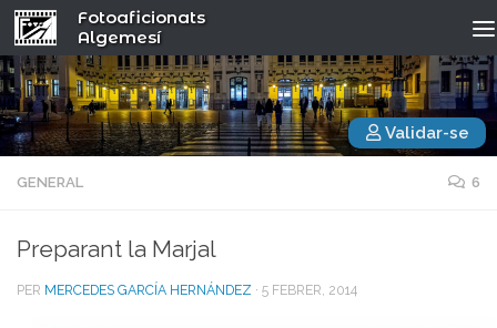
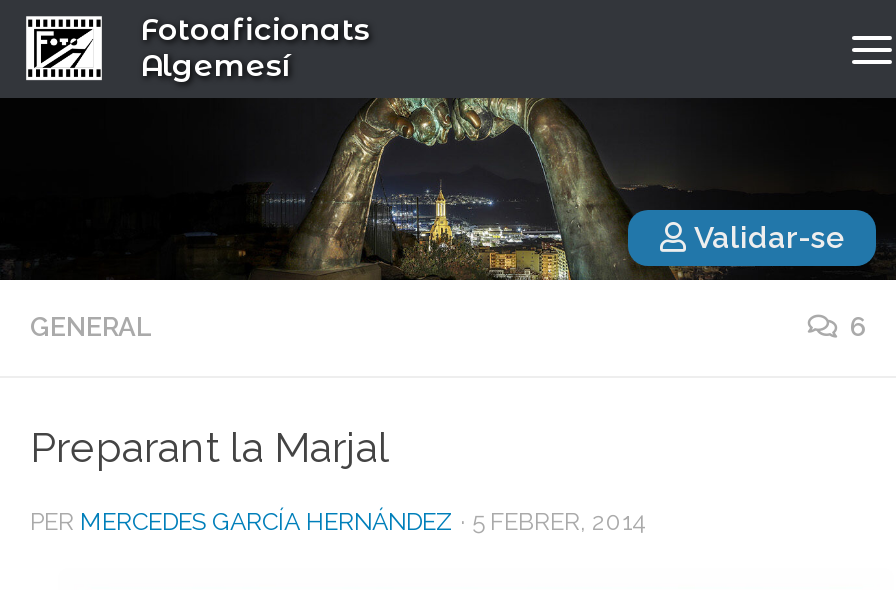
- [image]
+ [image]
